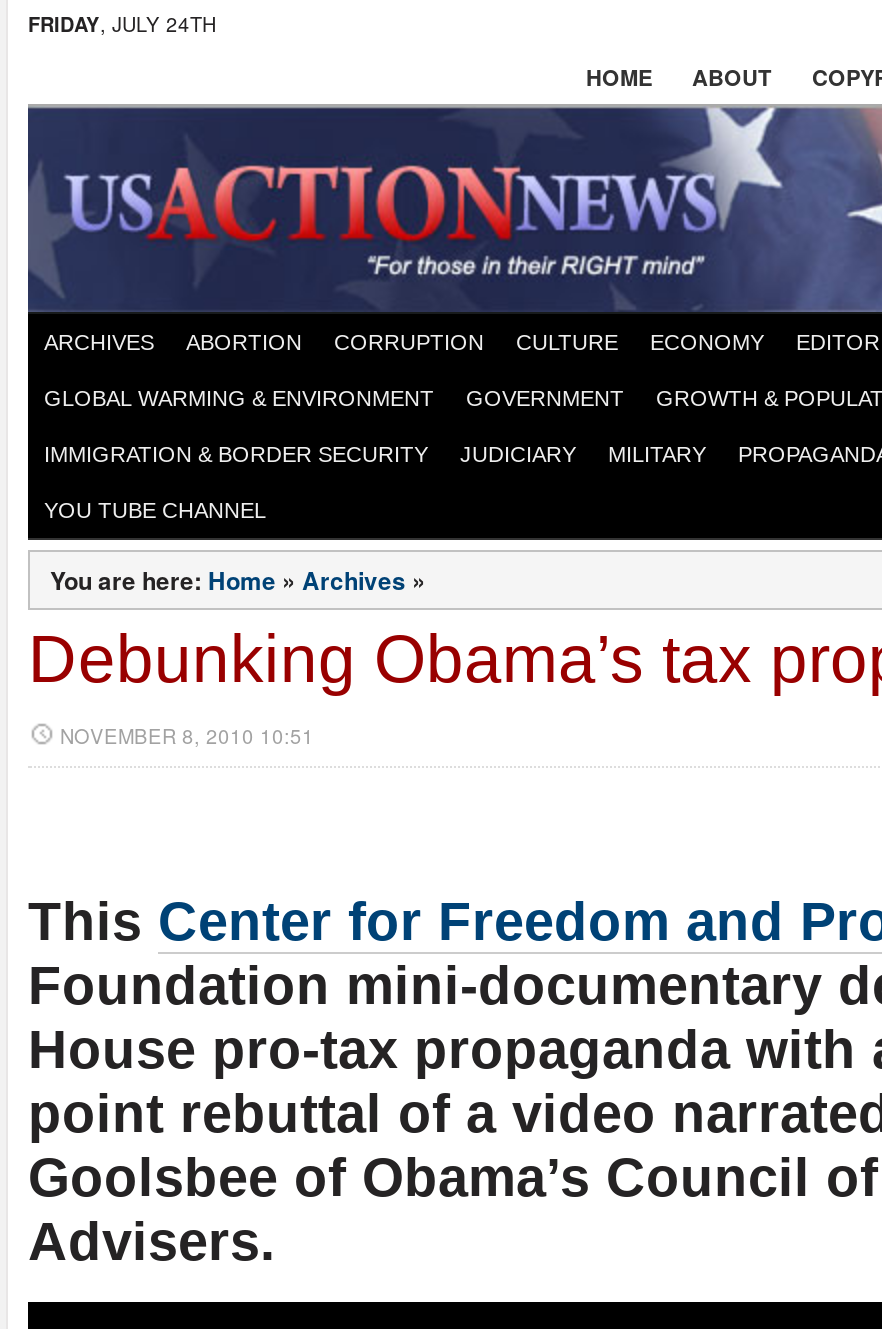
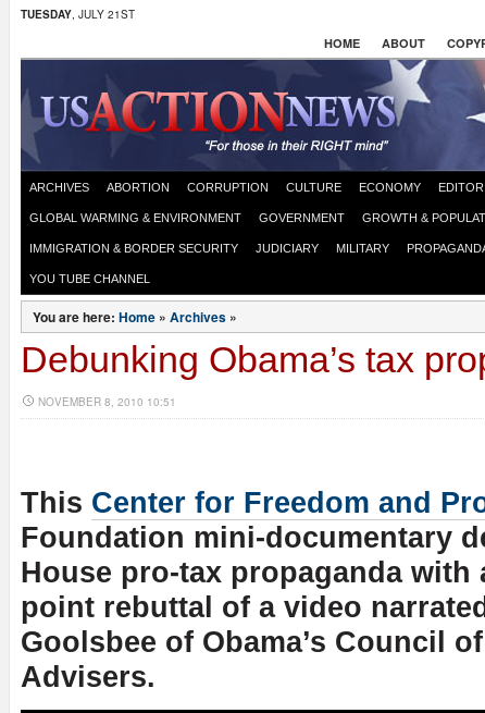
- FRIDAY, JULY 24TH
+ TUESDAY, JULY 21ST
